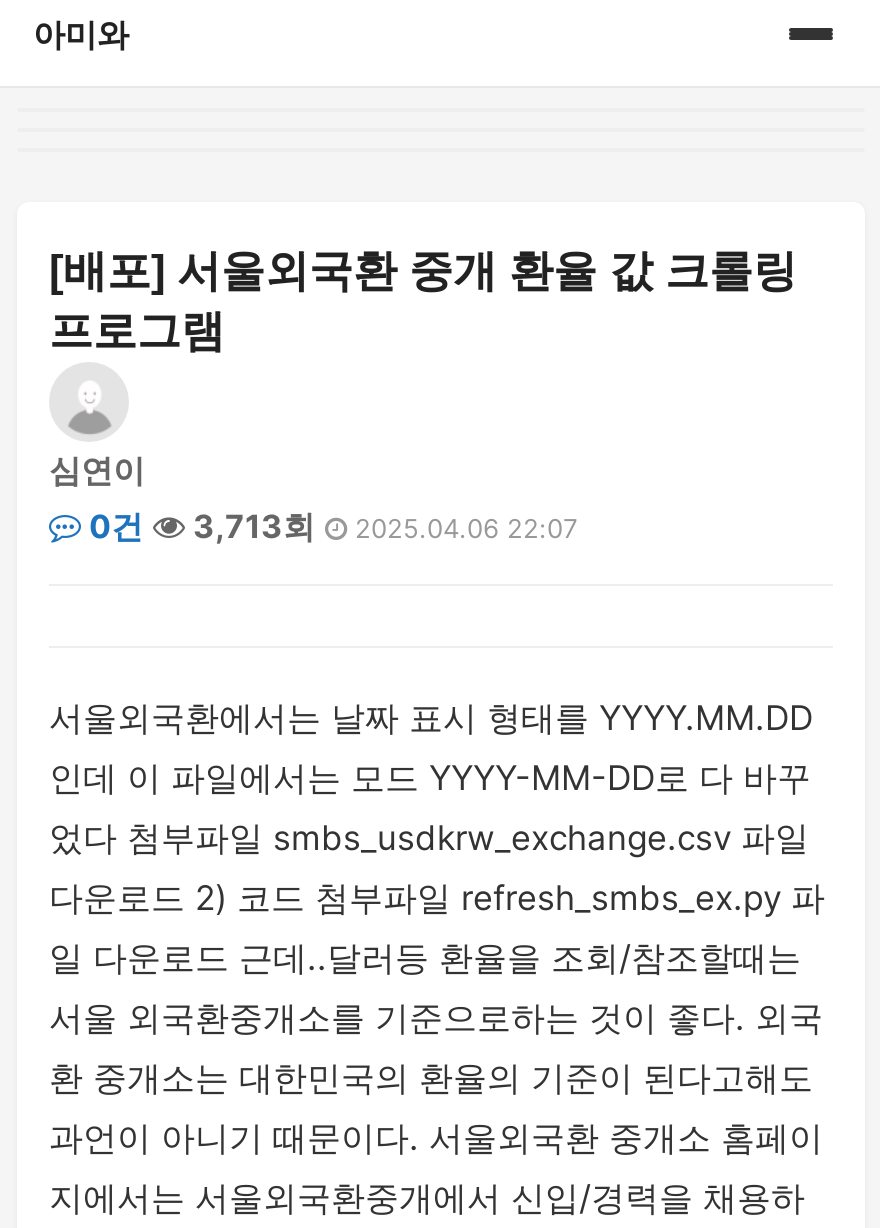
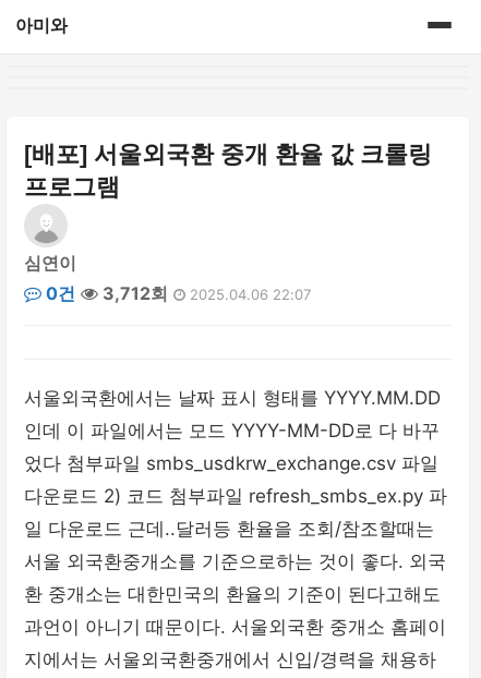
- 0건 3,713회 2025.04.06 22:07
+ 0건 3,712회 2025.04.06 22:07
